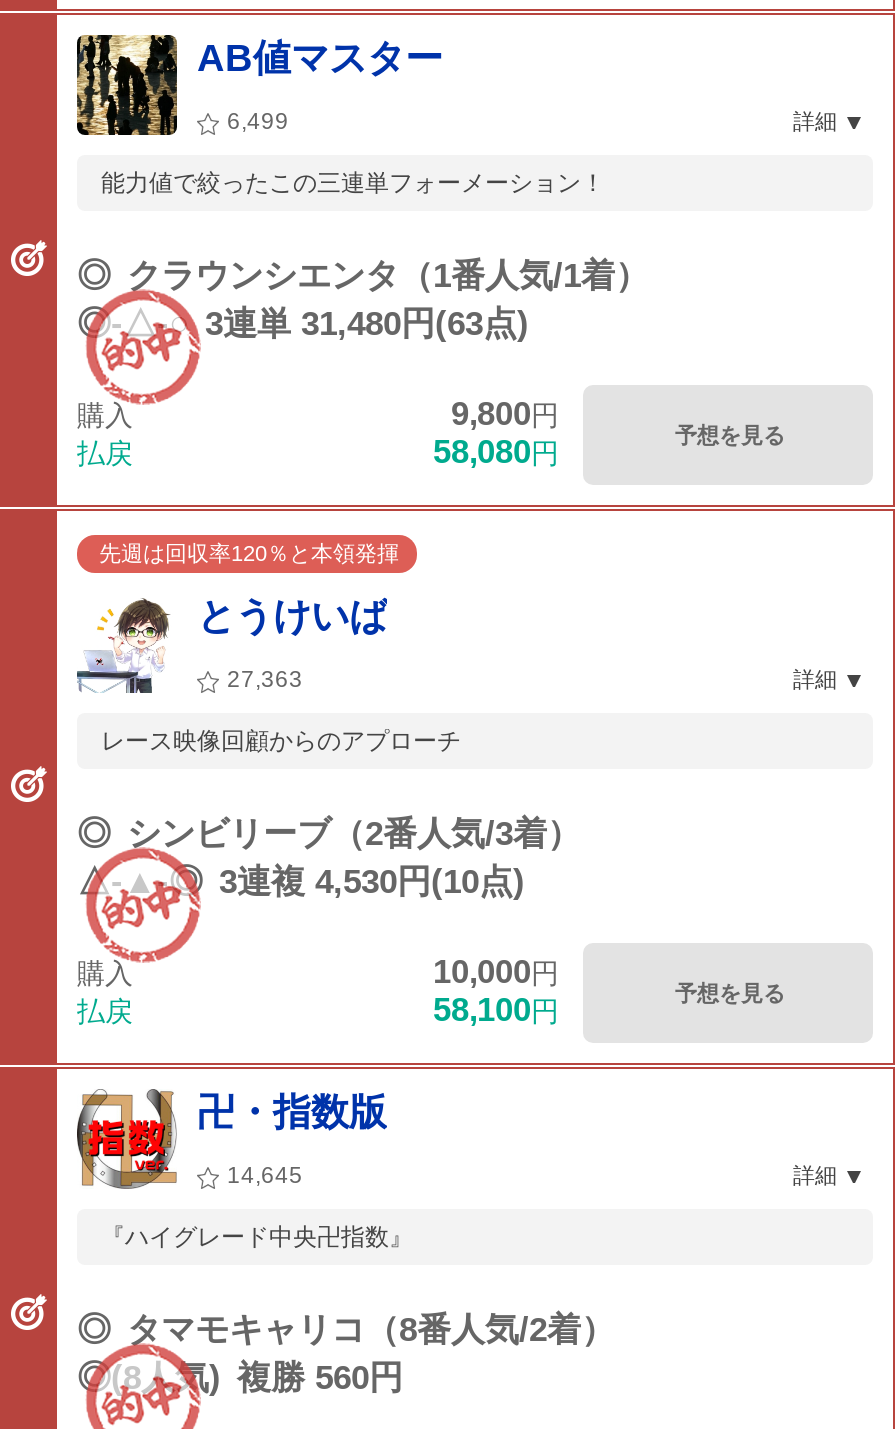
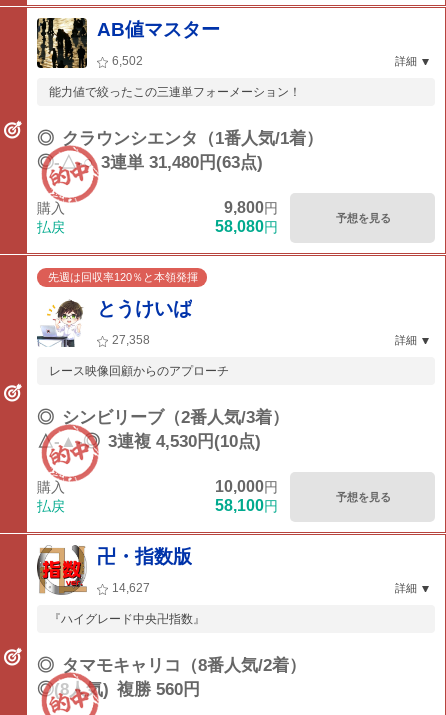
- 6,499
+ 6,502

- 27,363
+ 27,358

- 14,645
+ 14,627
